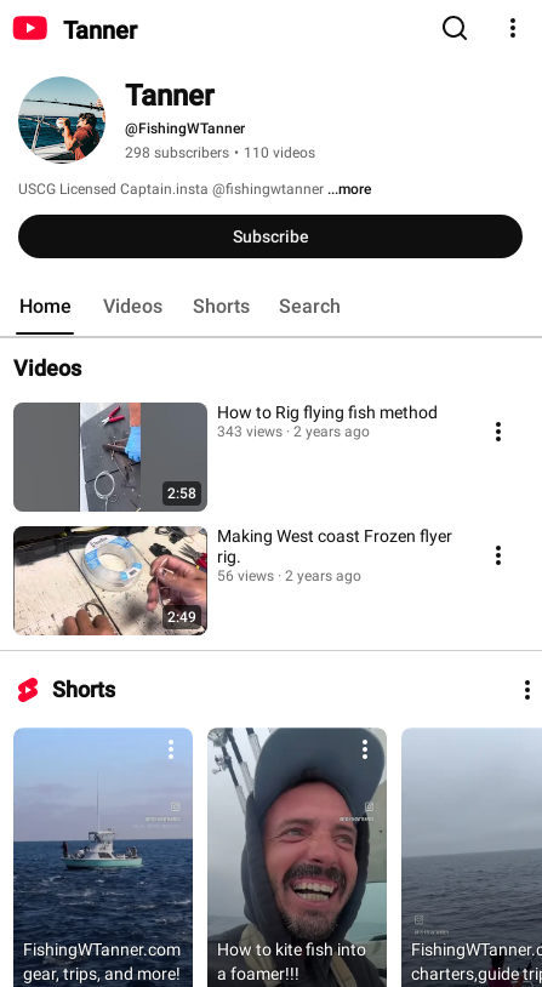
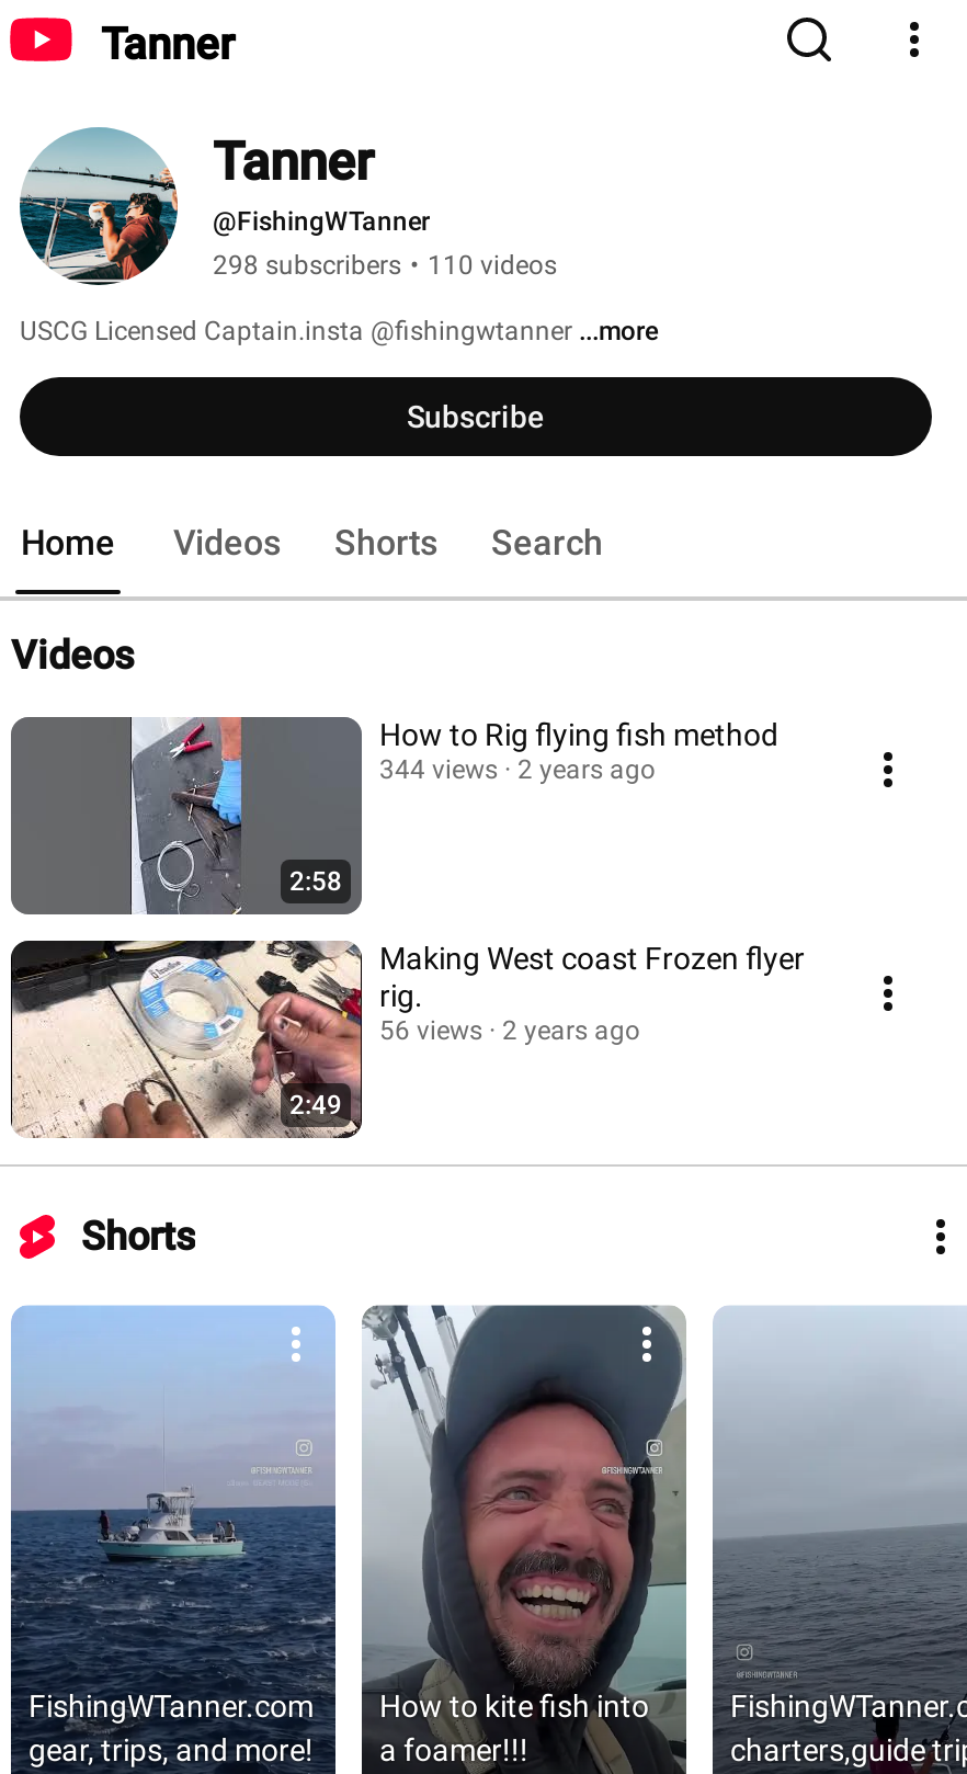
- 343 views 2 years ago
+ 344 views 2 years ago
